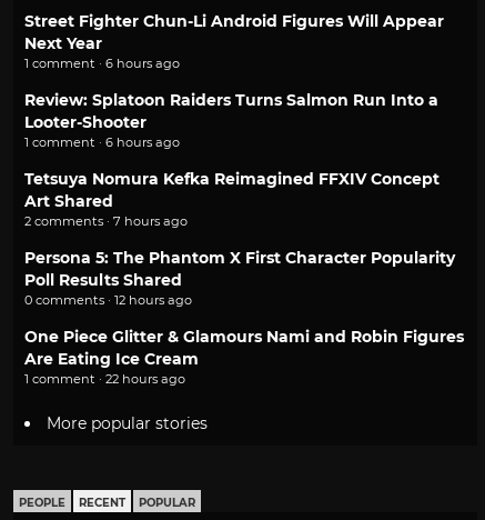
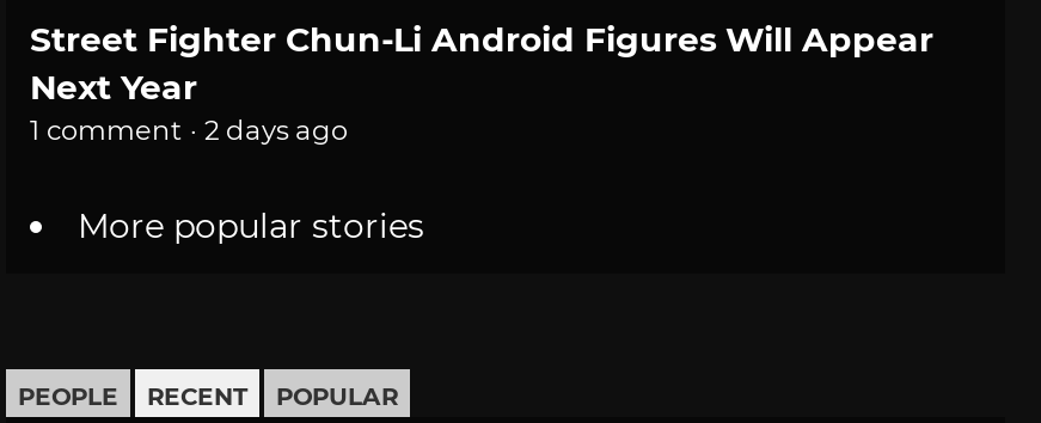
- 1 comment · 6 hours ago
- Review: Splatoon Raiders Turns Salmon Run Into a
- Looter-Shooter
- 1 comment · 6 hours ago
- Tetsuya Nomura Kefka Reimagined FFXIV Concept
- Art Shared
- 2 comments · 7 hours ago
- Persona 5: The Phantom X First Character Popularity
- Poll Results Shared
- 0 comments · 12 hours ago
- One Piece Glitter & Glamours Nami and Robin Figures
- Are Eating Ice Cream
- 1 comment · 22 hours ago
+ 1 comment · 2 days ago
